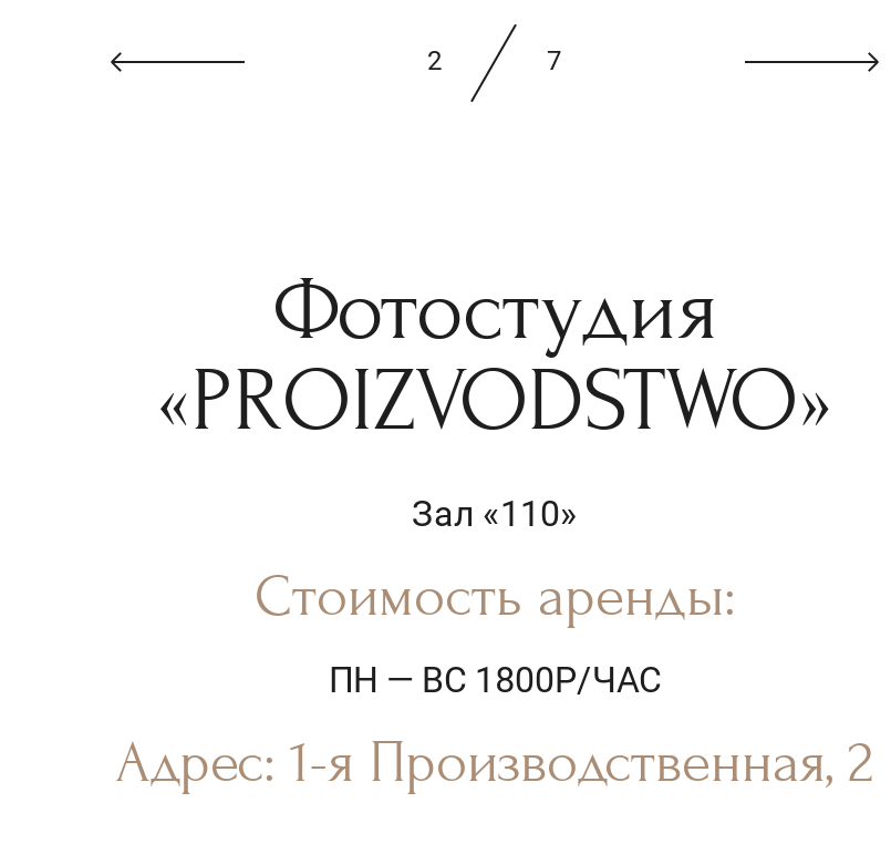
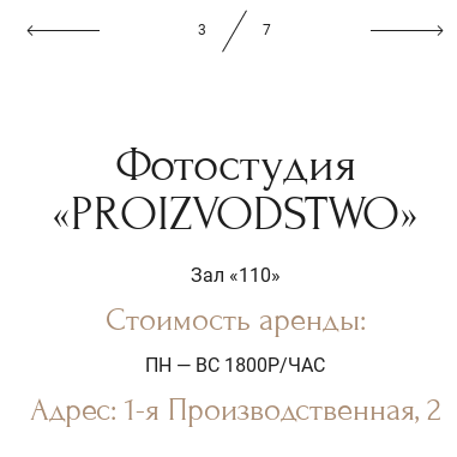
- 2
+ 3
